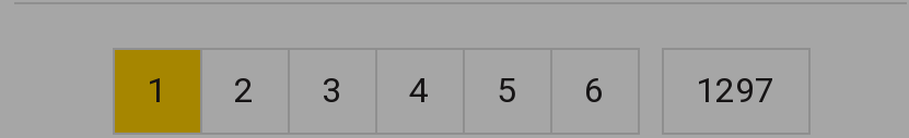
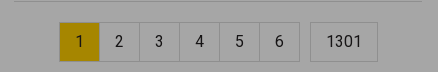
- 1297
+ 1301
